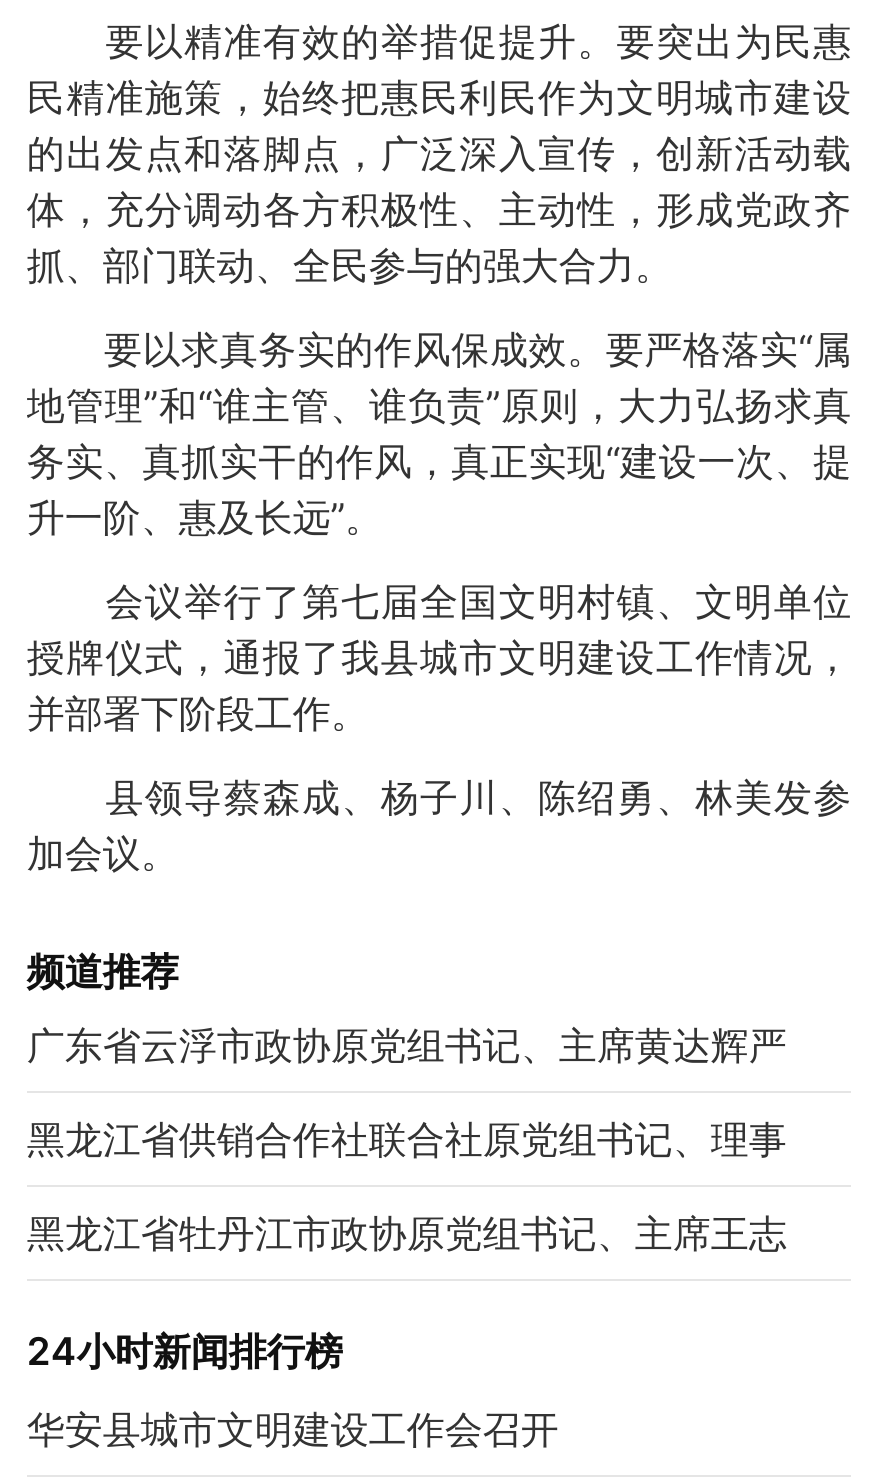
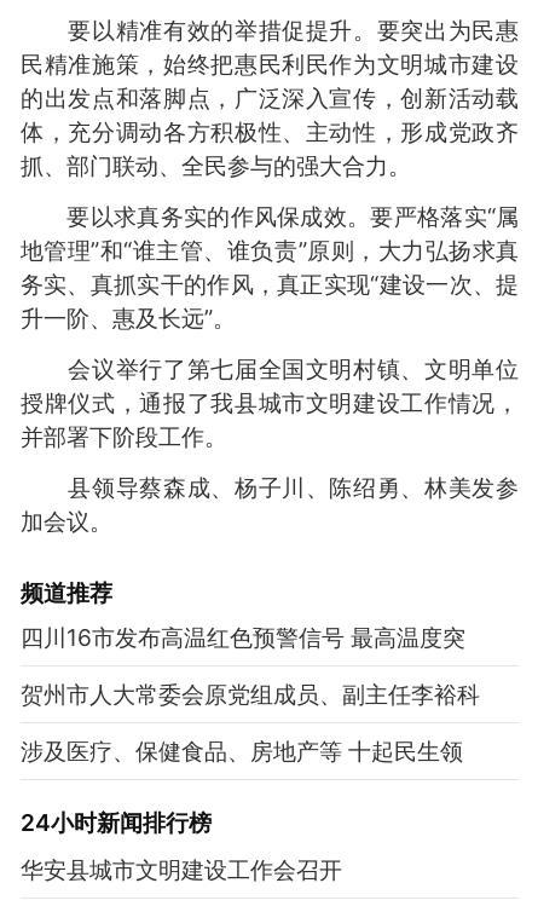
- 广东省云浮市政协原党组书记、主席黄达辉严
+ 四川16市发布高温红色预警信号 最高温度突

- 黑龙江省供销合作社联合社原党组书记、理事
+ 贺州市人大常委会原党组成员、副主任李裕科

- 黑龙江省牡丹江市政协原党组书记、主席王志
+ 涉及医疗、保健食品、房地产等 十起民生领
